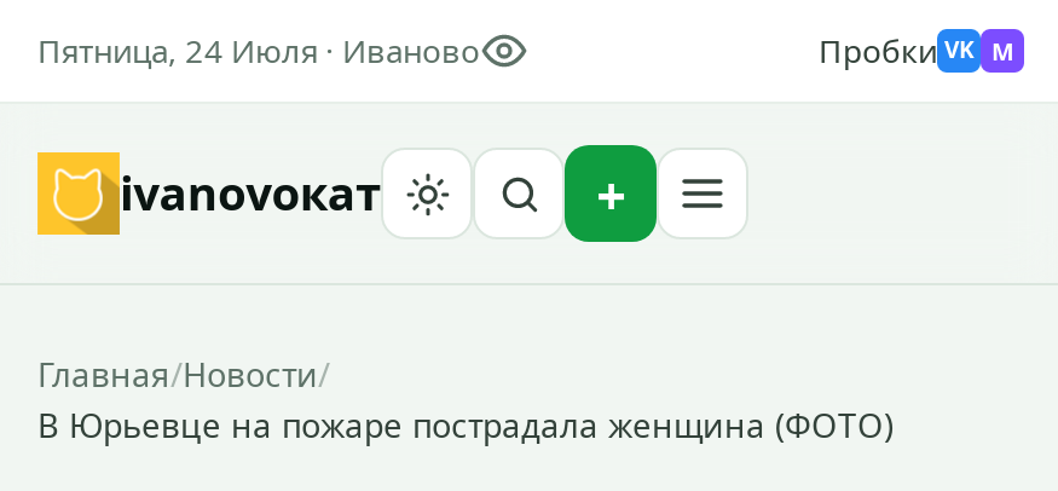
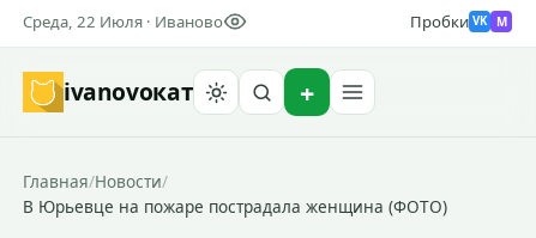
- Пятница, 24 Июля · Иваново
+ Среда, 22 Июля · Иваново
